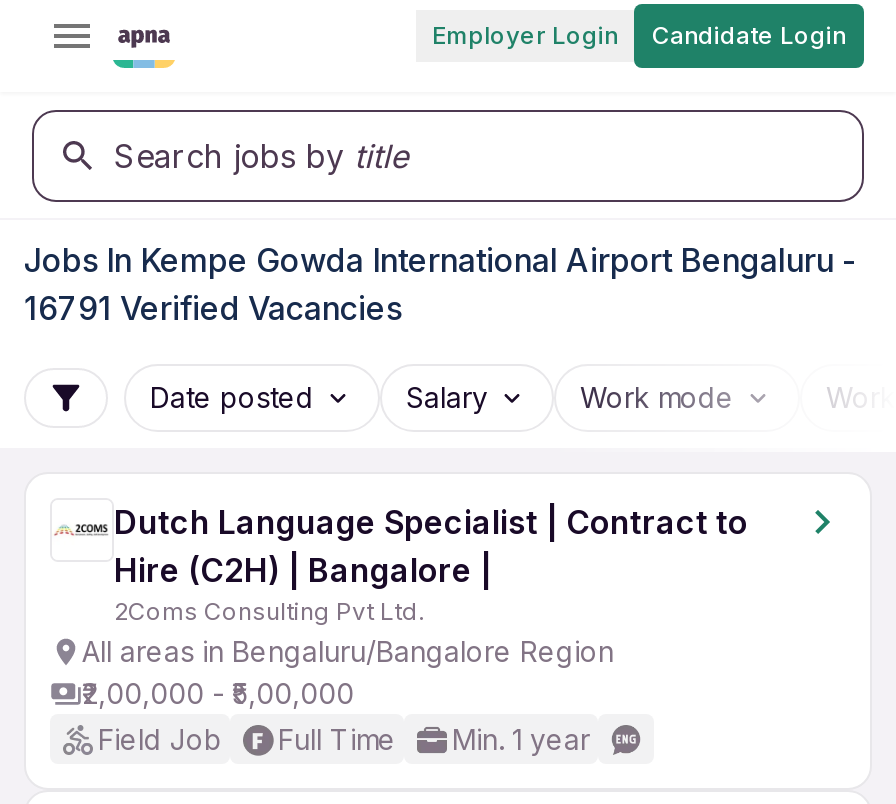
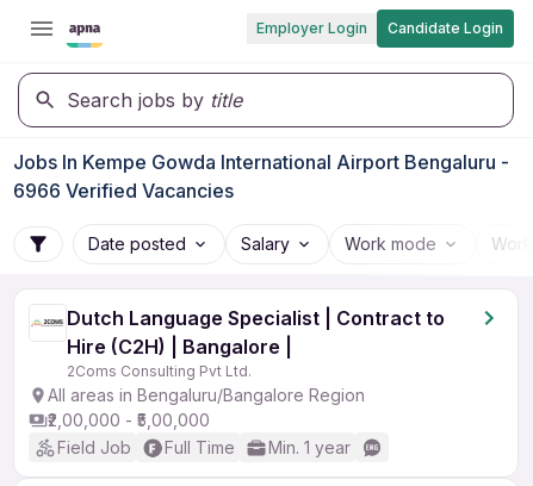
- 16791 Verified Vacancies
+ 6966 Verified Vacancies
